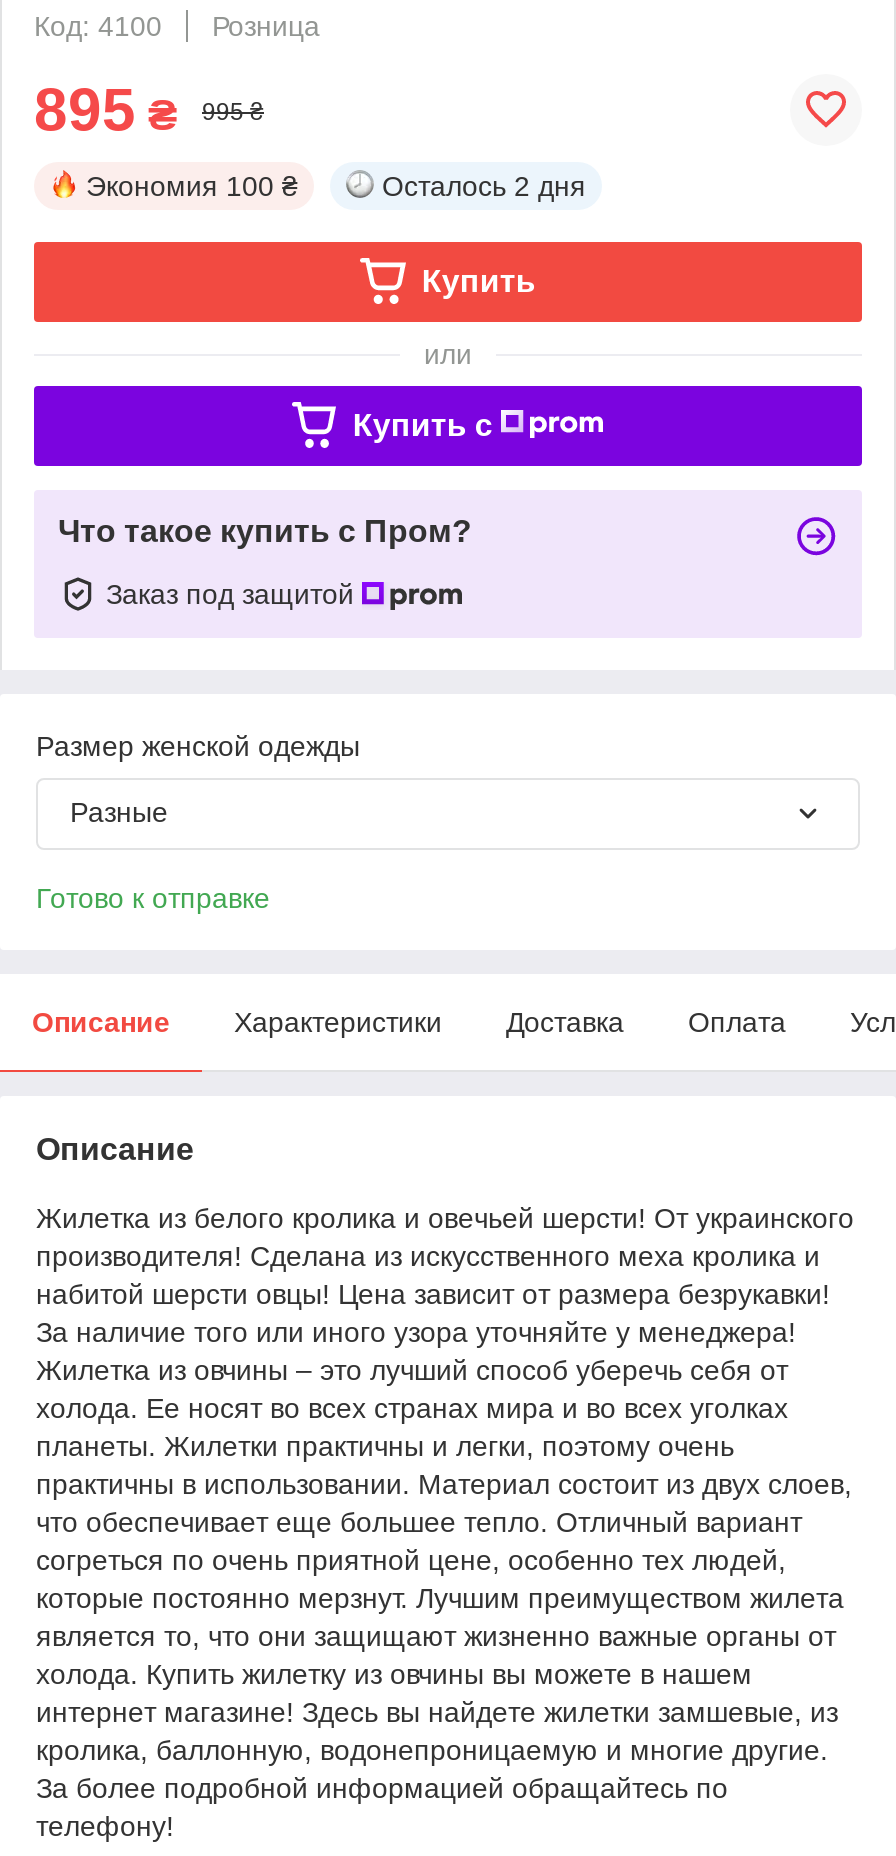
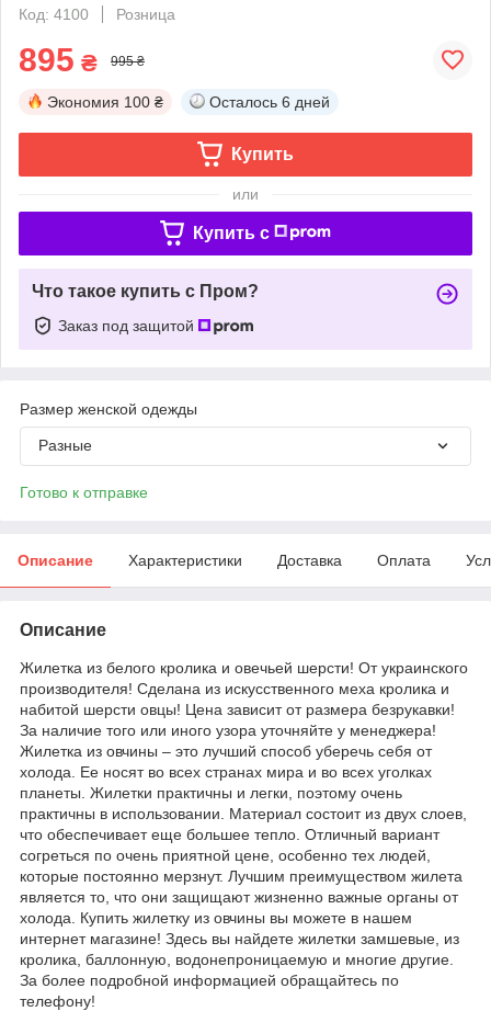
- Осталось 2 дня
+ Осталось 6 дней
